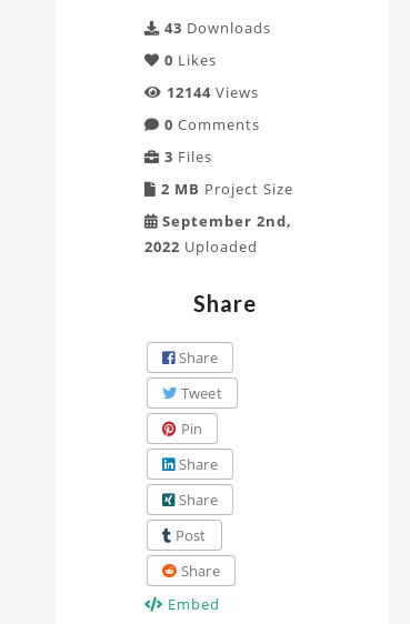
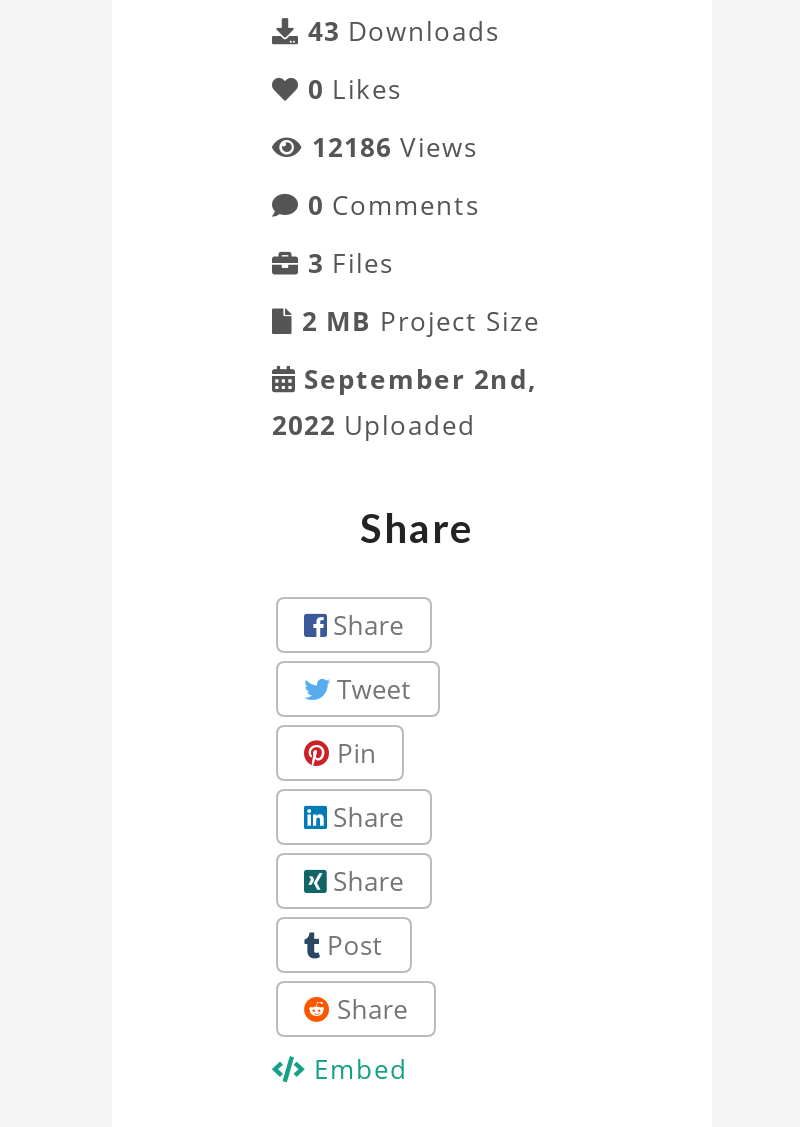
- 12144 Views
+ 12186 Views
